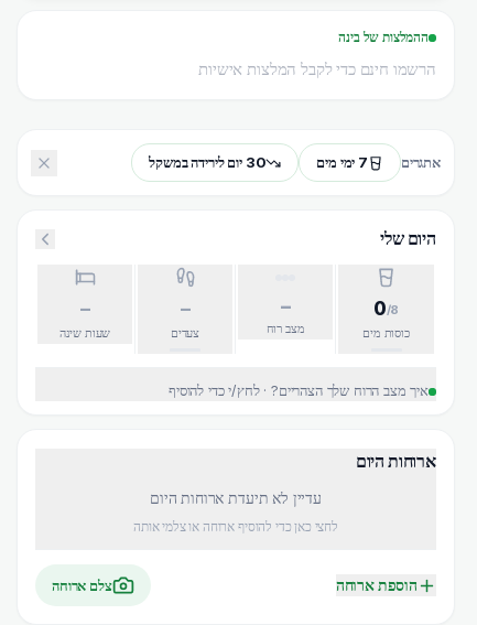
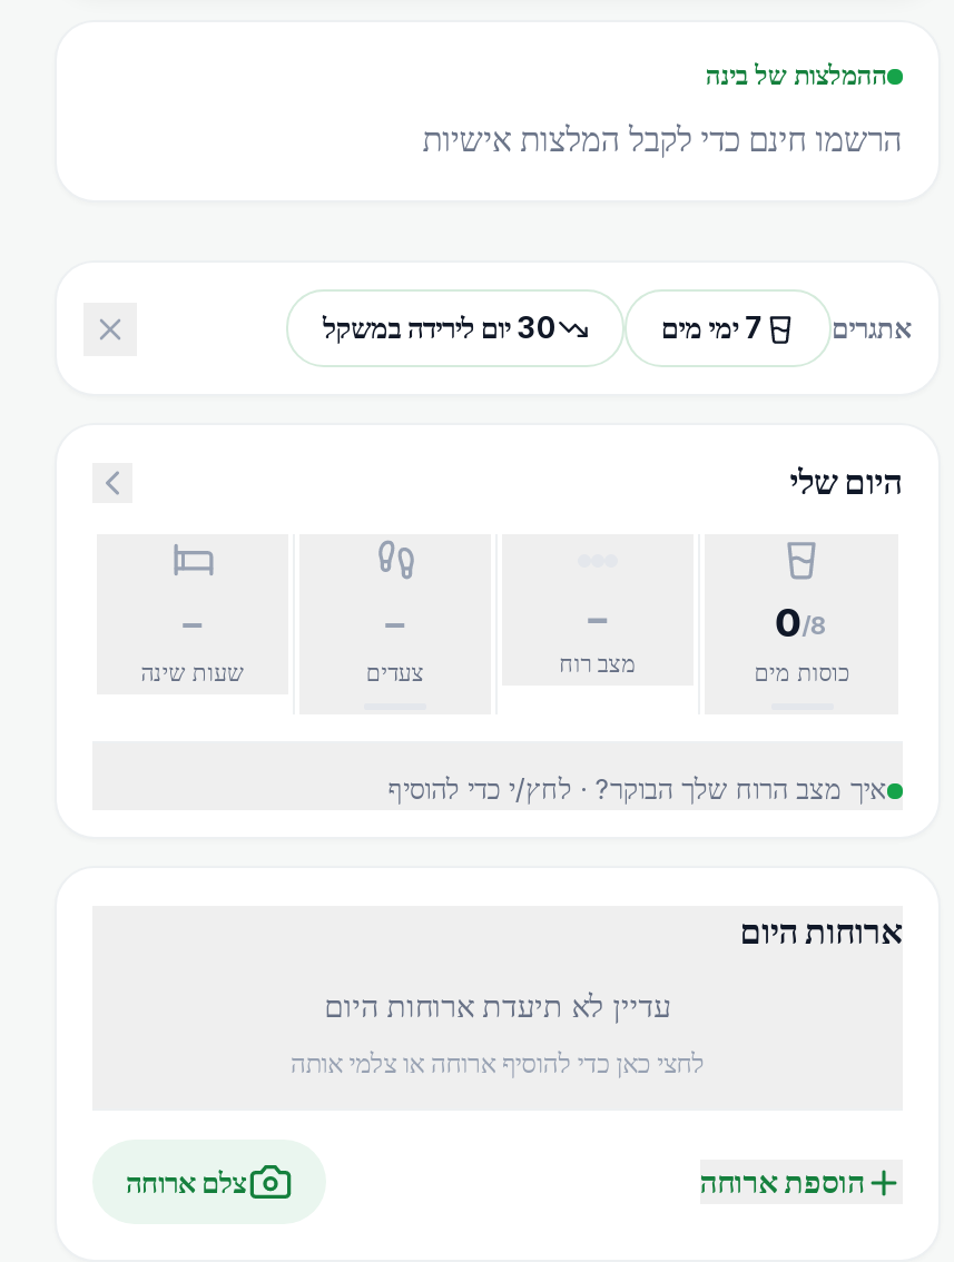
- איך מצב הרוח שלך הצהריים? · לחץ/י כדי להוסיף
+ איך מצב הרוח שלך הבוקר? · לחץ/י כדי להוסיף
